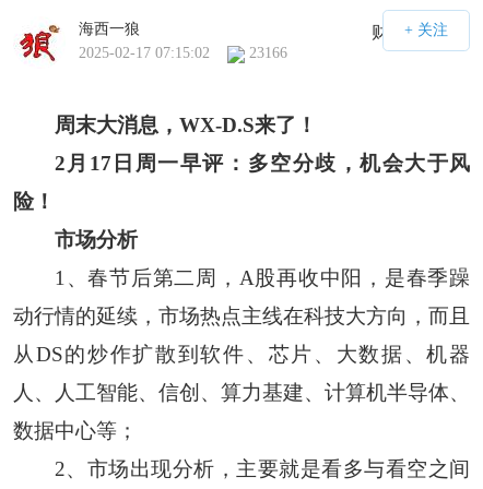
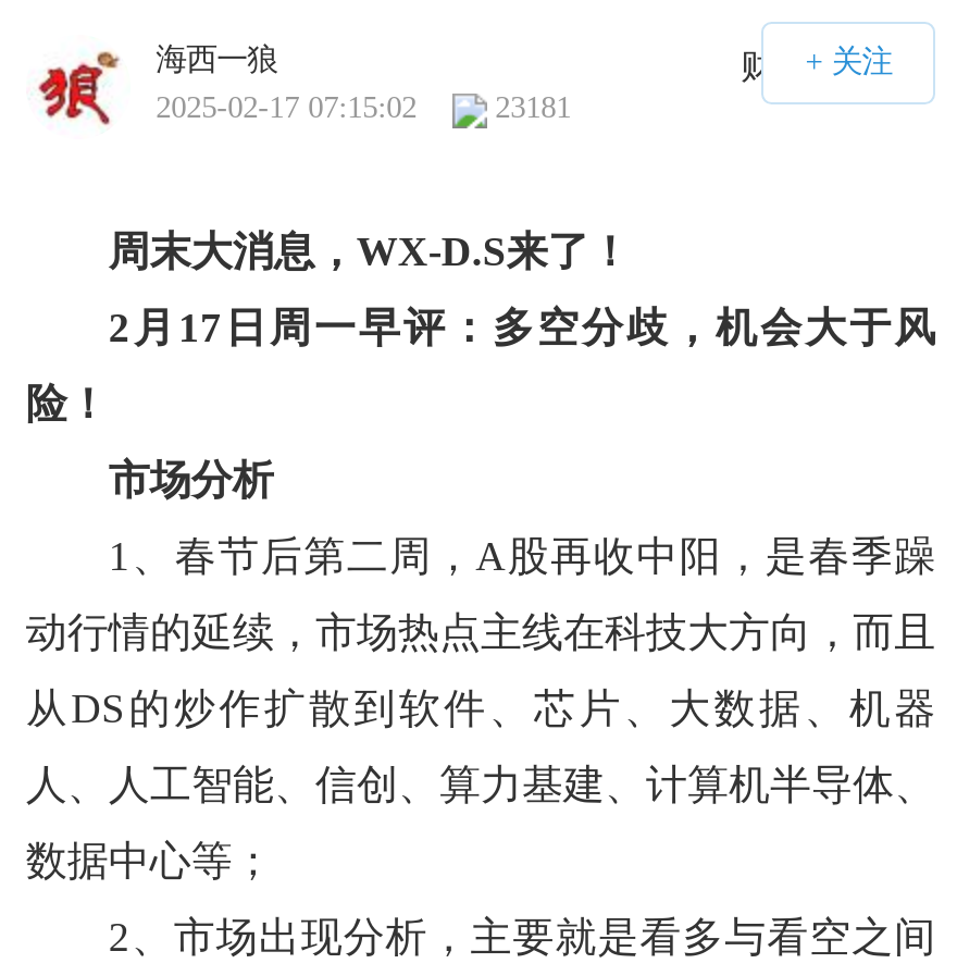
- 2025-02-17 07:15:02 23166
+ 2025-02-17 07:15:02 23181
